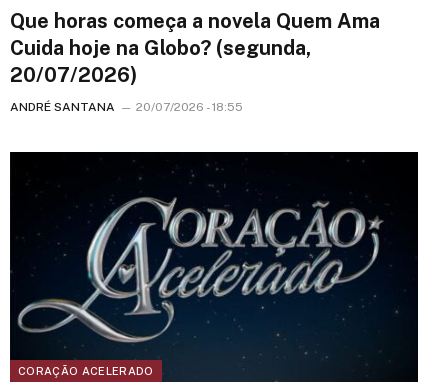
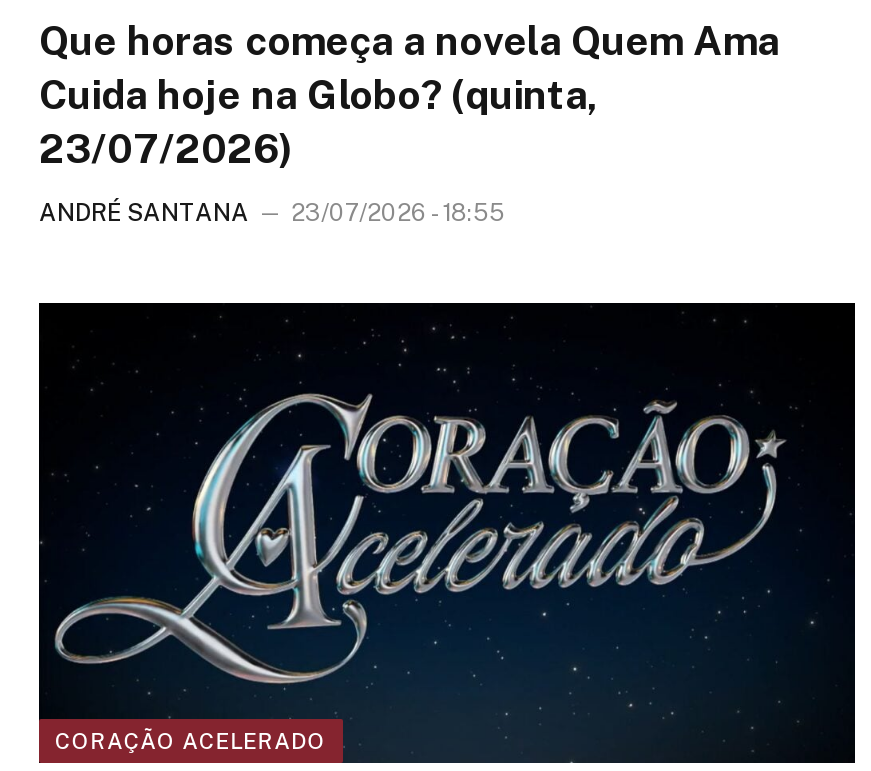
- Cuida hoje na Globo? (segunda,
+ Cuida hoje na Globo? (quinta,

- 20/07/2026)
+ 23/07/2026)

- ANDRÉ SANTANA 20/07/2026 - 18:55
+ ANDRÉ SANTANA 23/07/2026 - 18:55
